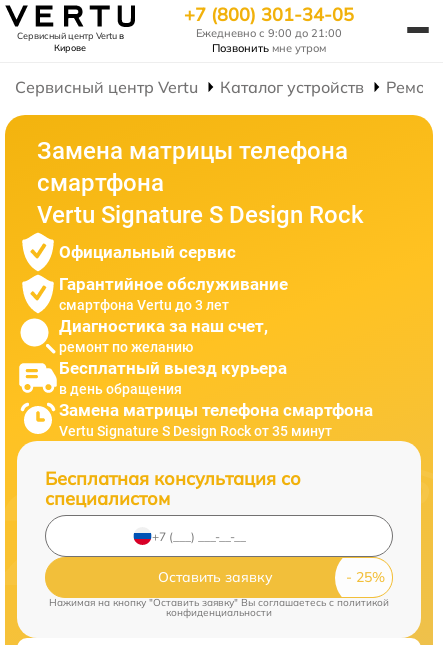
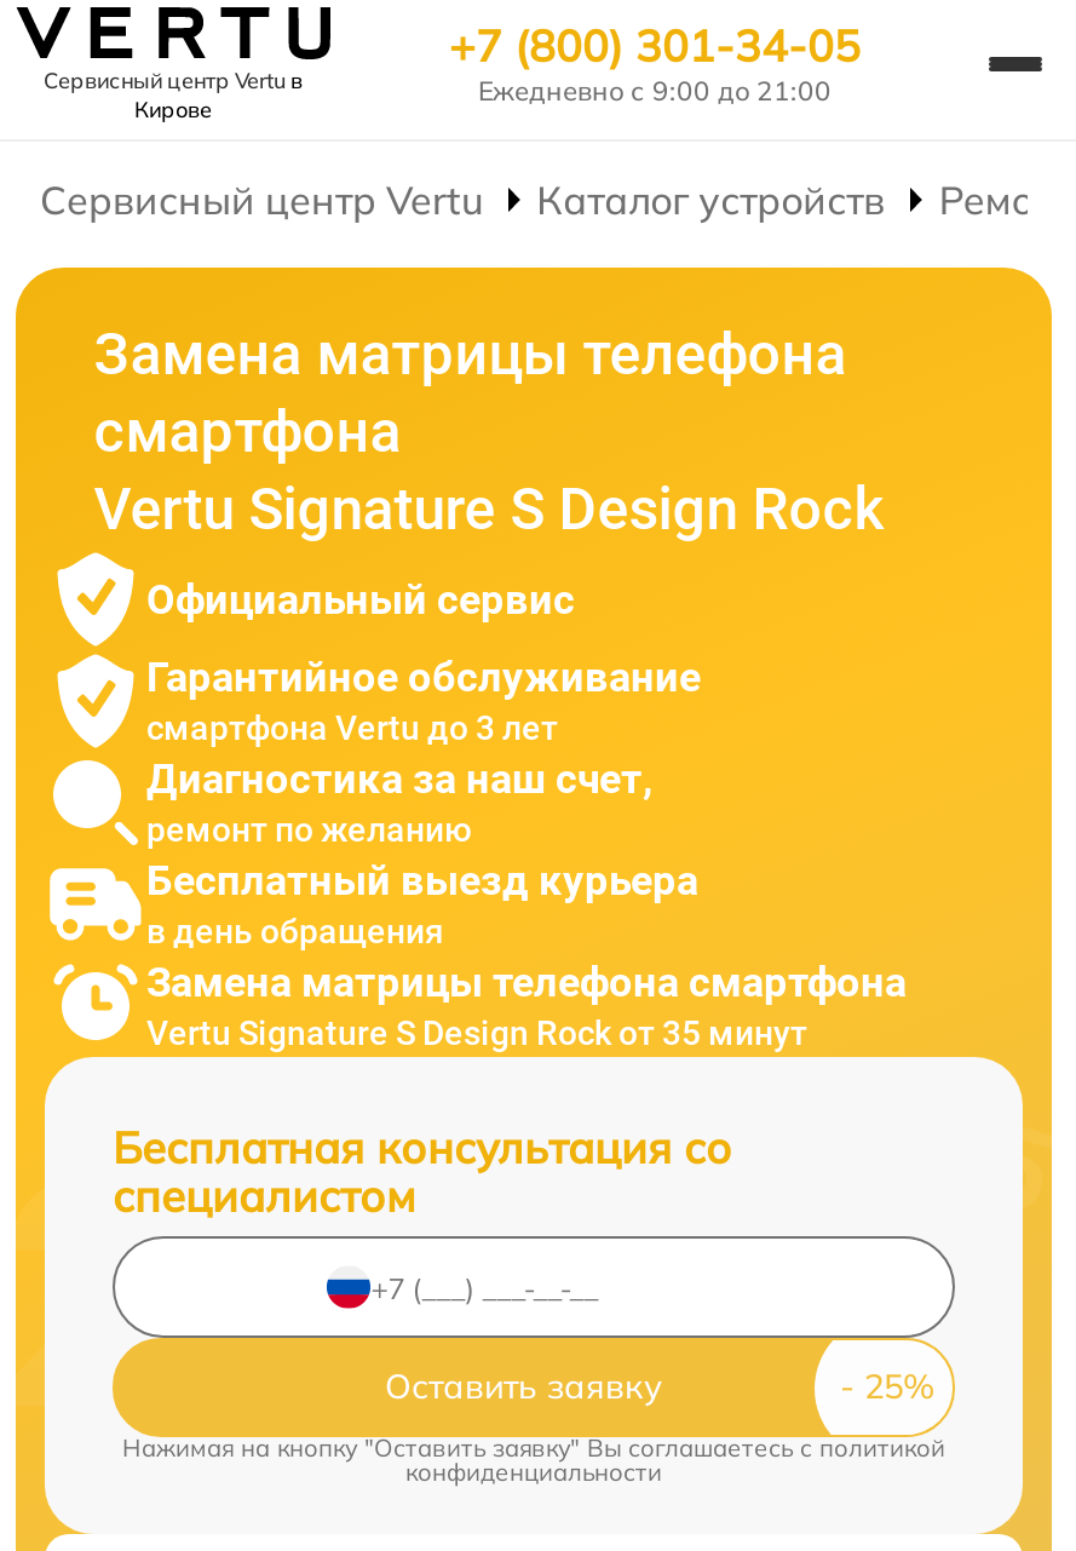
- Позвонить мне утром
